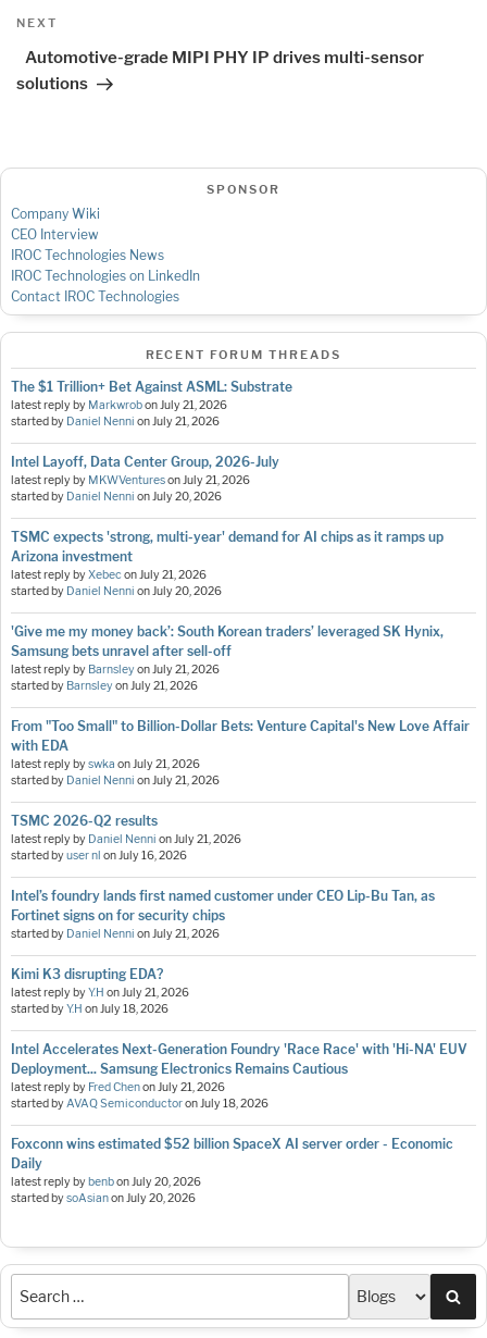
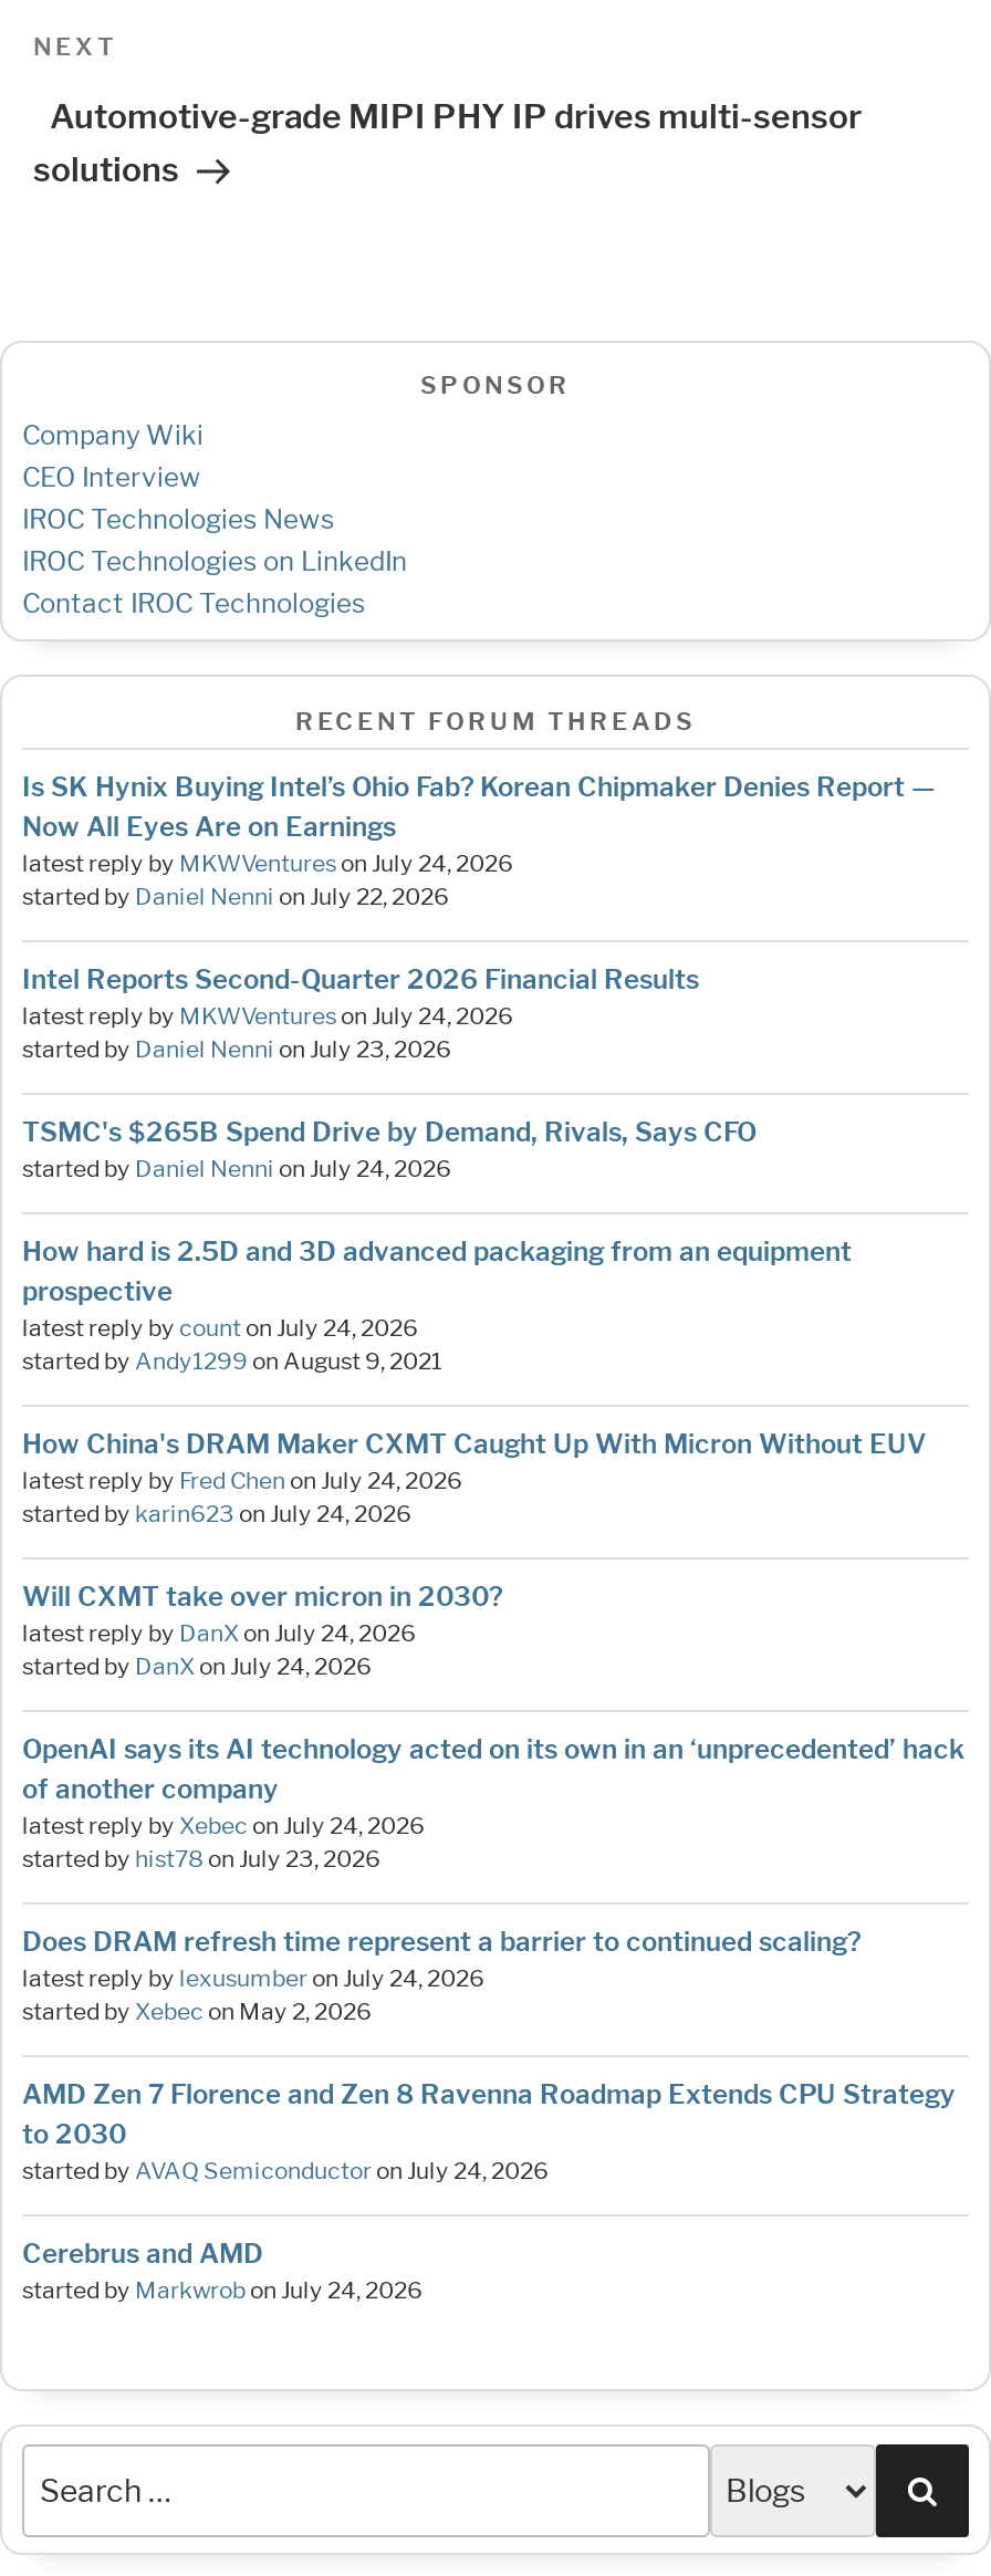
- The $1 Trillion+ Bet Against ASML: Substrate
- latest reply by MarkwrobonJuly 21, 2026
- started by Daniel Nenni onJuly 21, 2026
+ Is SK Hynix Buying Intel’s Ohio Fab? Korean Chipmaker Denies Report —
+ Now All Eyes Are on Earnings
+ latest reply by MKWVentures on July 24, 2026
+ started by Daniel Nenni on July 22, 2026

- Intel Layoff, Data Center Group, 2026-July
- latest reply by MKWVentures on July 21, 2026
- started by Daniel Nenni on July 20, 2026
+ Intel Reports Second-Quarter 2026 Financial Results
+ latest reply by MKWVentures on July 24, 2026
+ started by Daniel Nenni on July 23, 2026

- TSMC expects 'strong, multi-year' demand for AI chips as it ramps up
- Arizona investment
- latest reply by Xebec onJuly 21, 2026
- started by Daniel Nenni onJuly 20, 2026
+ TSMC's $265B Spend Drive by Demand, Rivals, Says CFO
+ started by Daniel Nenni on July 24, 2026

- 'Give me my money back’: South Korean traders’ leveraged SK Hynix,
- Samsung bets unravel after sell-off
- latest reply by Barnsley on July 21, 2026
- started by Barnsley on July 21, 2026
+ How hard is 2.5D and 3D advanced packaging from an equipment
+ prospective
+ latest reply by count on July 24, 2026
+ started by Andy1299 on August 9, 2021

- From "Too Small" to Billion-Dollar Bets: Venture Capital's New Love Affair
- with EDA
- latest reply by swka onJuly 21, 2026
- started by Daniel Nenni onJuly 21, 2026
+ How China's DRAM Maker CXMT Caught Up With Micron Without EUV
+ latest reply by Fred Chen on July 24, 2026
+ started by karin623 on July 24, 2026

- TSMC 2026-Q2 results
- latest reply by Daniel Nenni on July 21, 2026
- started by user nl on July 16, 2026
+ Will CXMT take over micron in 2030?
+ latest reply by DanX on July 24, 2026
+ started by DanX on July 24, 2026

- Intel’s foundry lands first named customer under CEO Lip-Bu Tan, as
- Fortinet signs on for security chips
- started by Daniel Nenni onJuly 21, 2026
+ OpenAI says its AI technology acted on its own in an ‘unprecedented’ hack
+ of another company
+ latest reply by Xebec on July 24, 2026
+ started by hist78 on July 23, 2026

- Kimi K3 disrupting EDA?
- latest reply by Y.H on July 21, 2026
- started by Y.H on July 18, 2026
+ Does DRAM refresh time represent a barrier to continued scaling?
+ latest reply by lexusumber on July 24, 2026
+ started by Xebec on May 2, 2026

- Intel Accelerates Next-Generation Foundry 'Race Race' with 'Hi-NA' EUV
- Deployment... Samsung Electronics Remains Cautious
- latest reply by Fred Chen onJuly 21, 2026
- started by AVAQ SemiconductoronJuly 18, 2026
+ AMD Zen 7 Florence and Zen 8 Ravenna Roadmap Extends CPU Strategy
+ to 2030
+ started by AVAQ Semiconductor on July 24, 2026

- Foxconn wins estimated $52 billion SpaceX AI server order - Economic
- Daily
- latest reply by benbonJuly 20, 2026
- started by soAsian onJuly 20, 2026
+ Cerebrus and AMD
+ started by Markwrob on July 24, 2026
